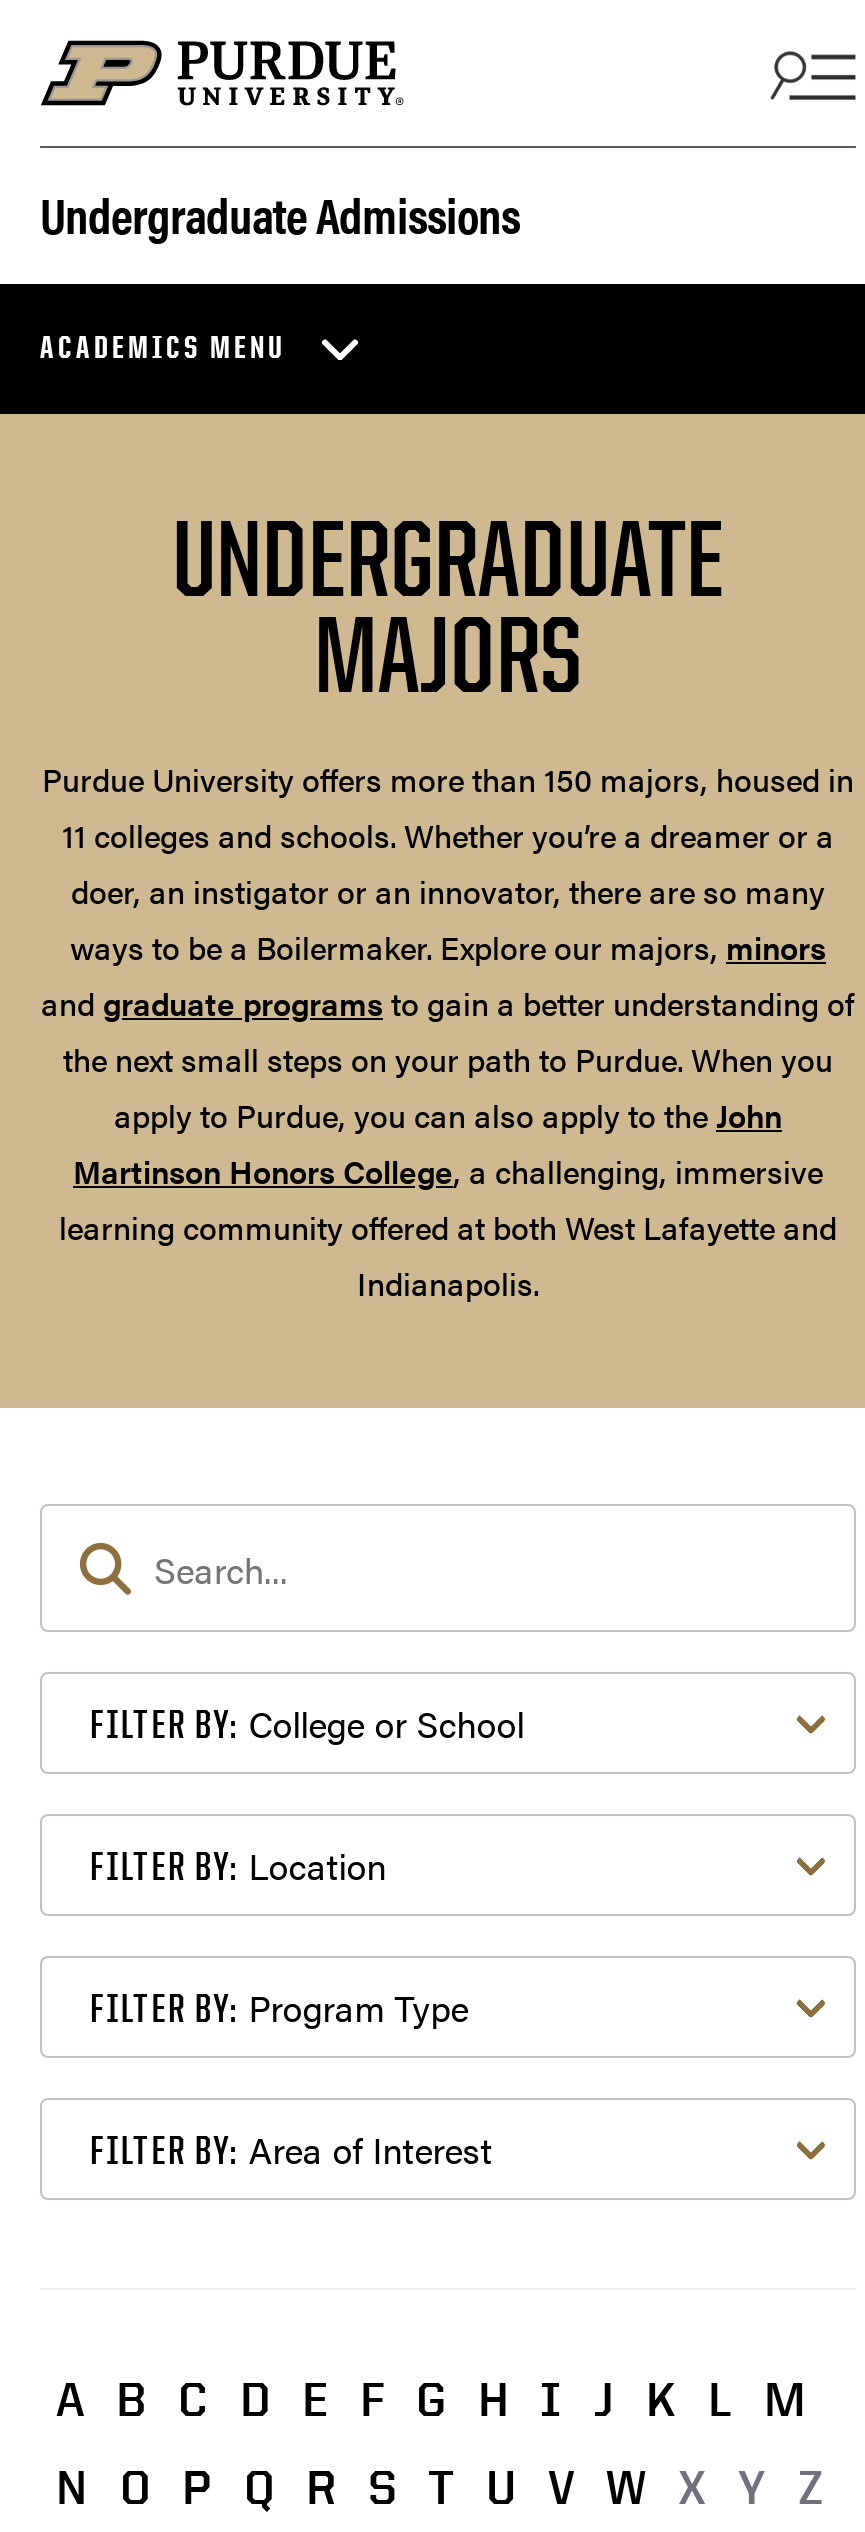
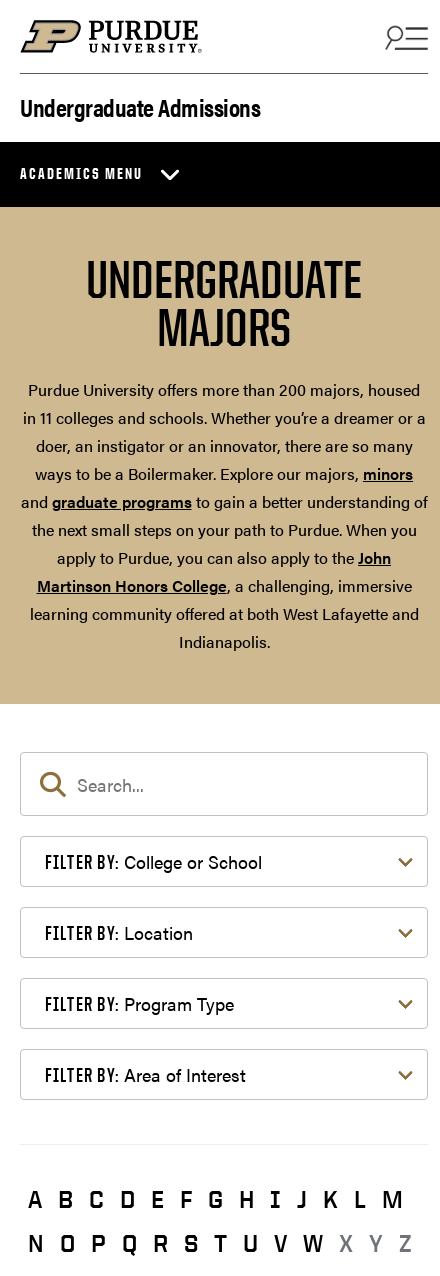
- Purdue University offers more than 150 majors, housed in
- 11 colleges and schools. Whether you’re a dreamer or a
+ Purdue University offers more than 200 majors, housed
+ in 11 colleges and schools. Whether you’re a dreamer or a
